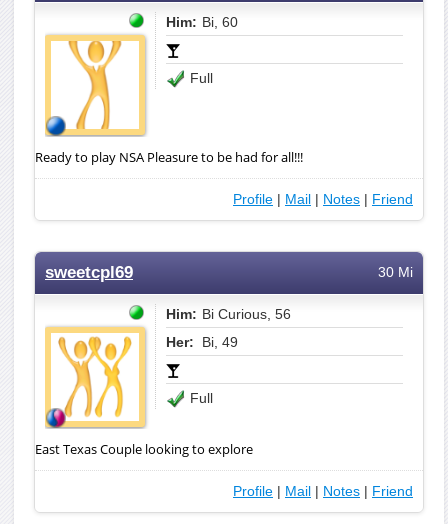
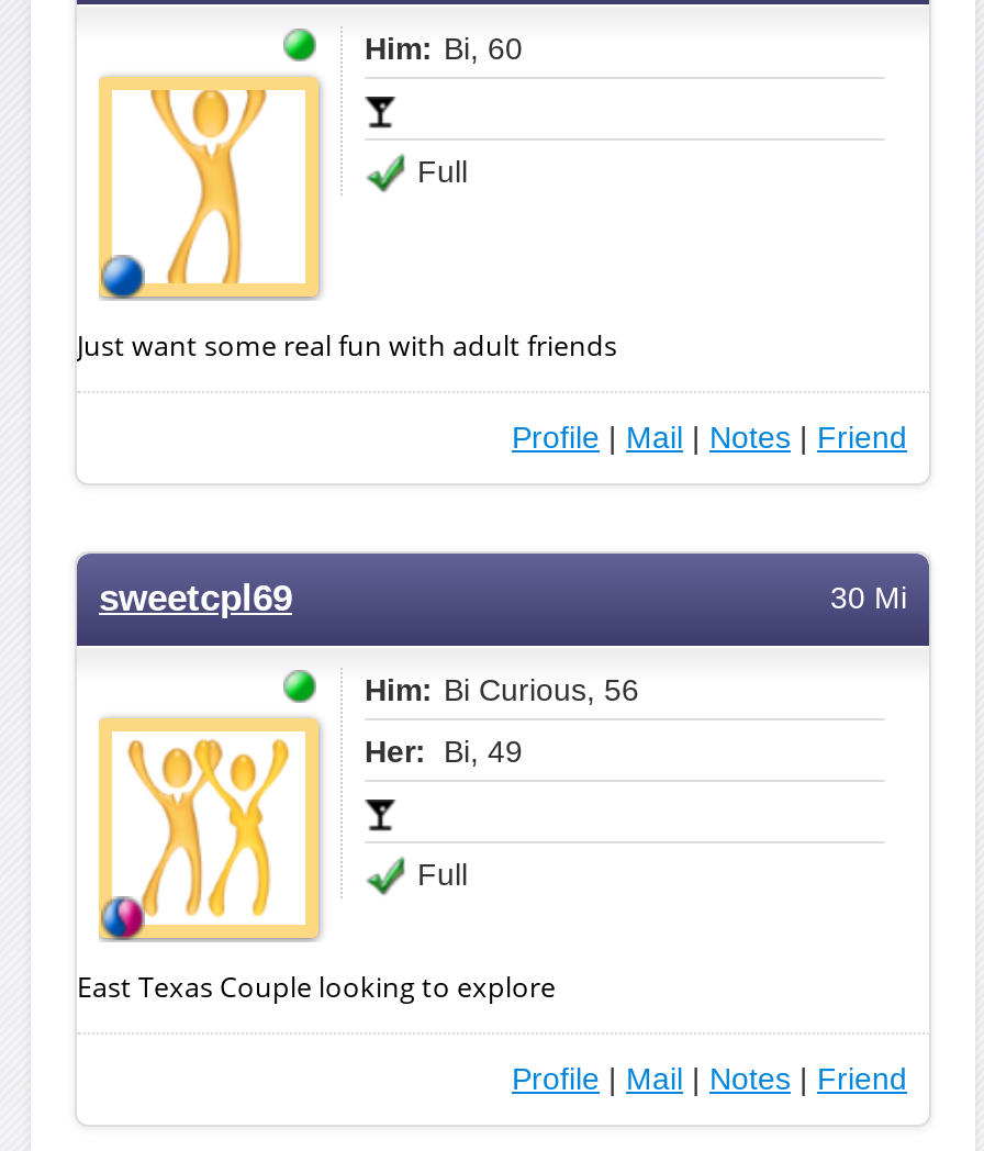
- Ready to play NSA Pleasure to be had for all!!!
+ Just want some real fun with adult friends
